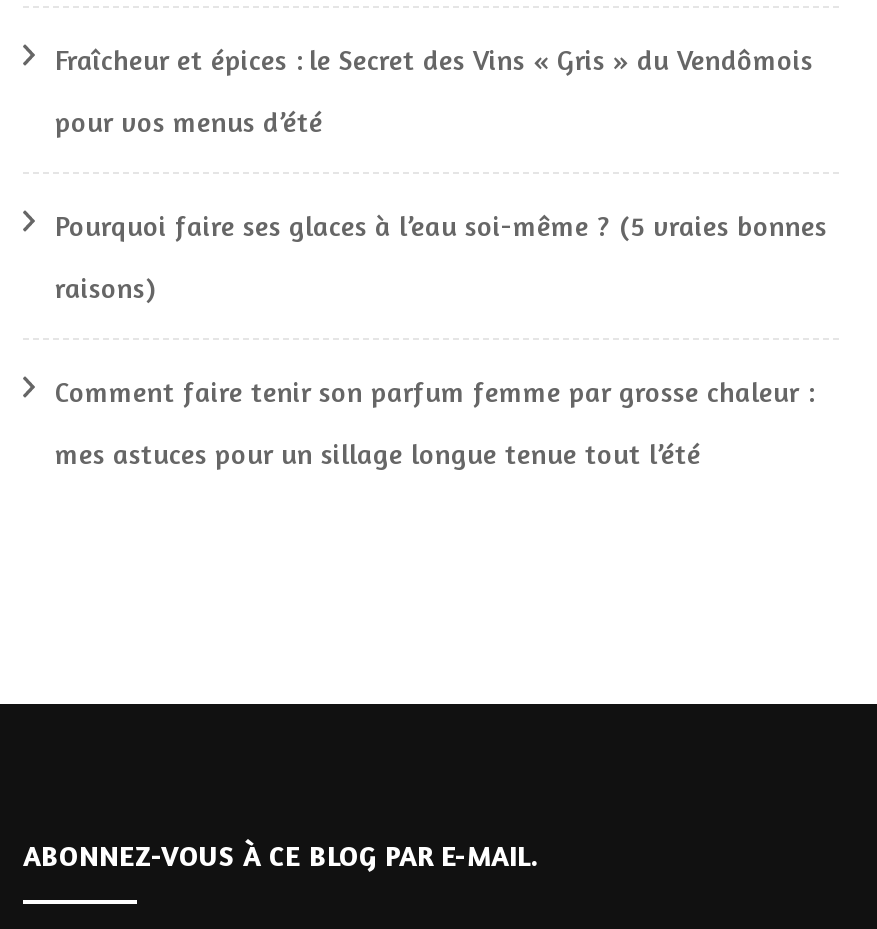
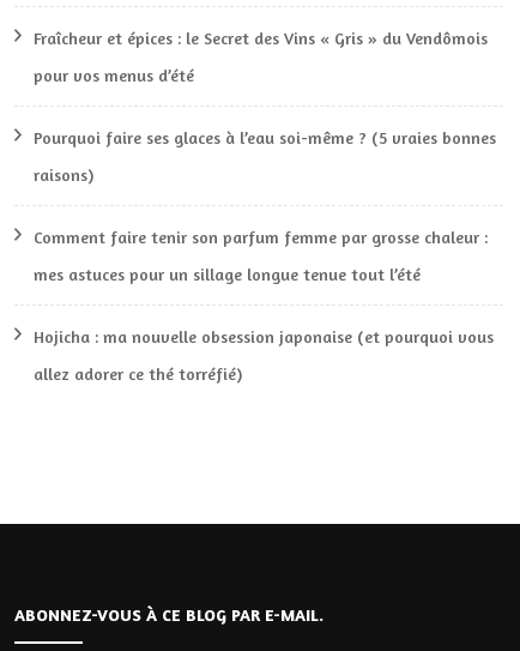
+ Hojicha : ma nouvelle obsession japonaise (et pourquoi vous
+ allez adorer ce thé torréfié)
